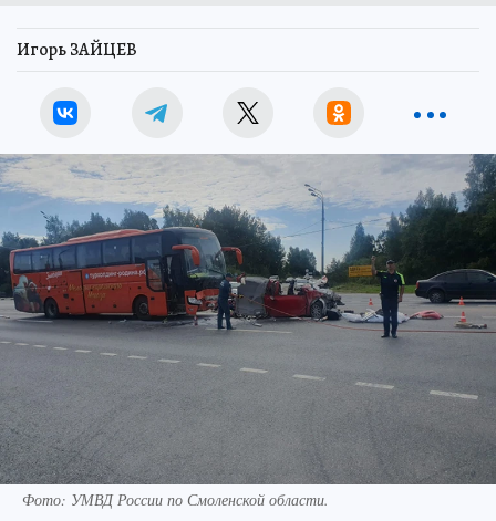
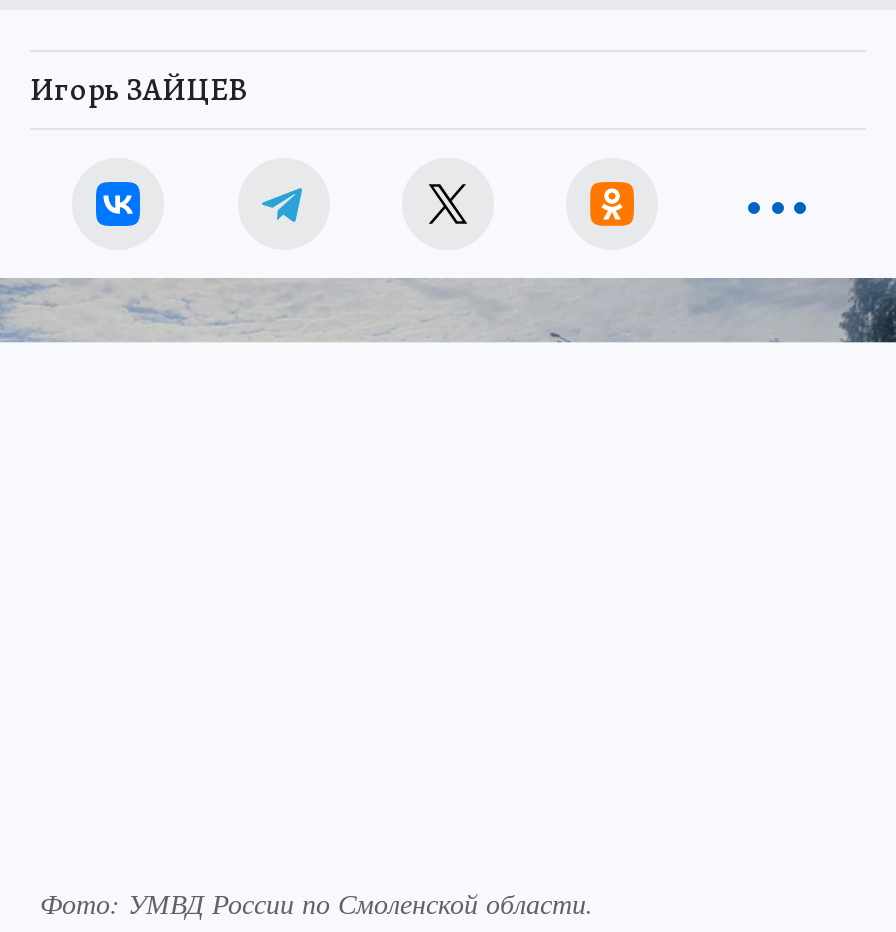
- [image]
